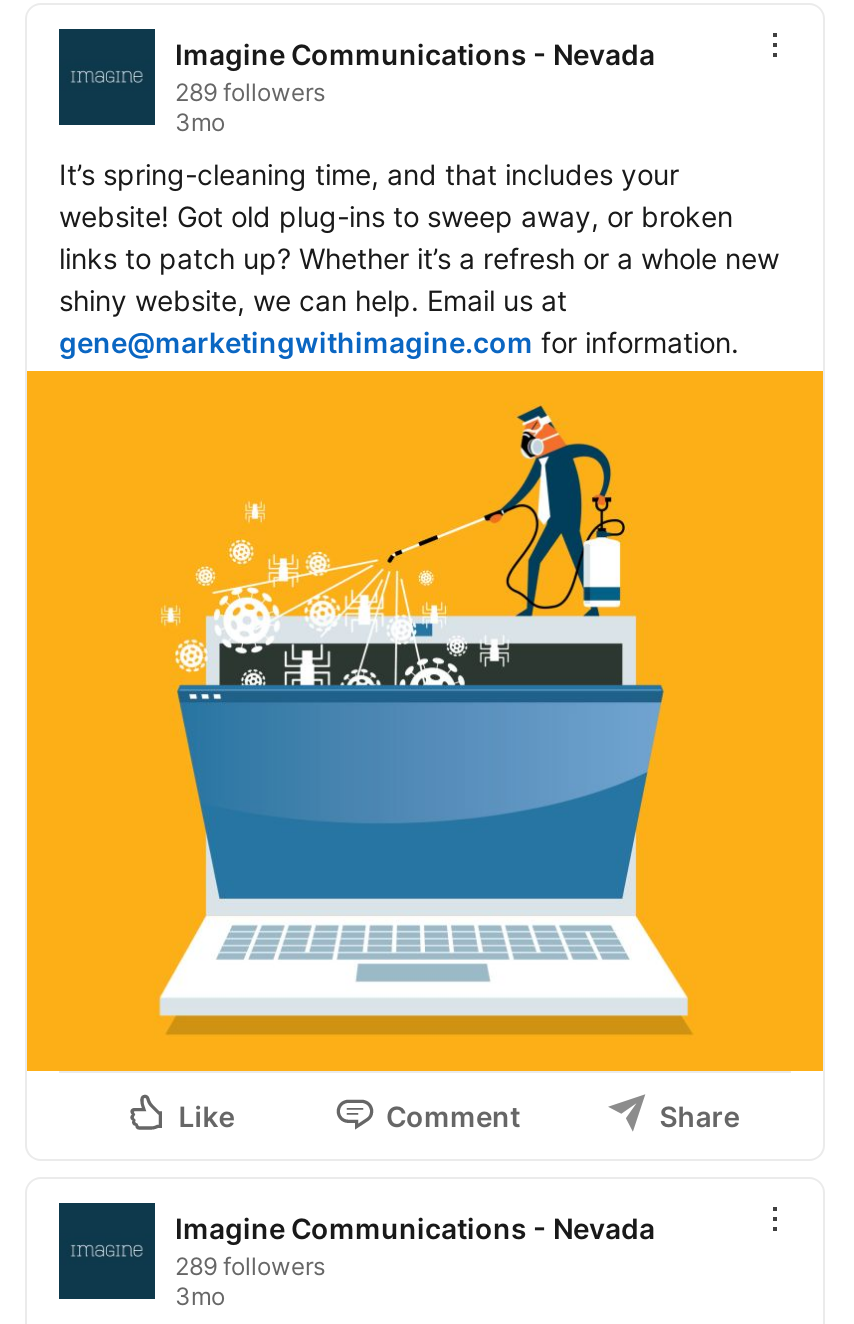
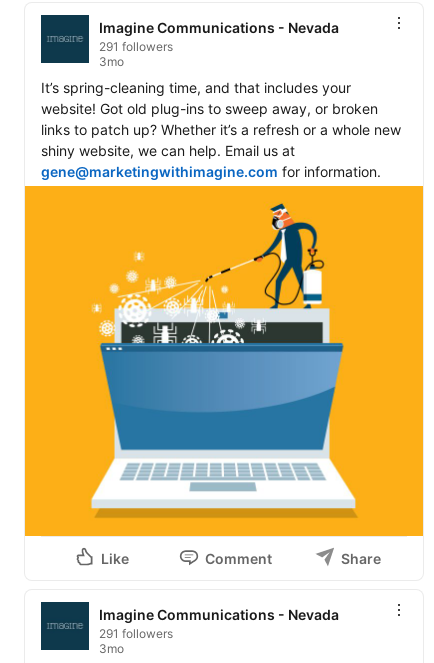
- 289 followers
+ 291 followers

- 289 followers
+ 291 followers
